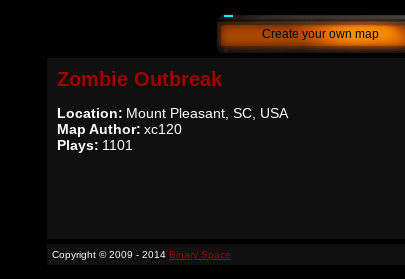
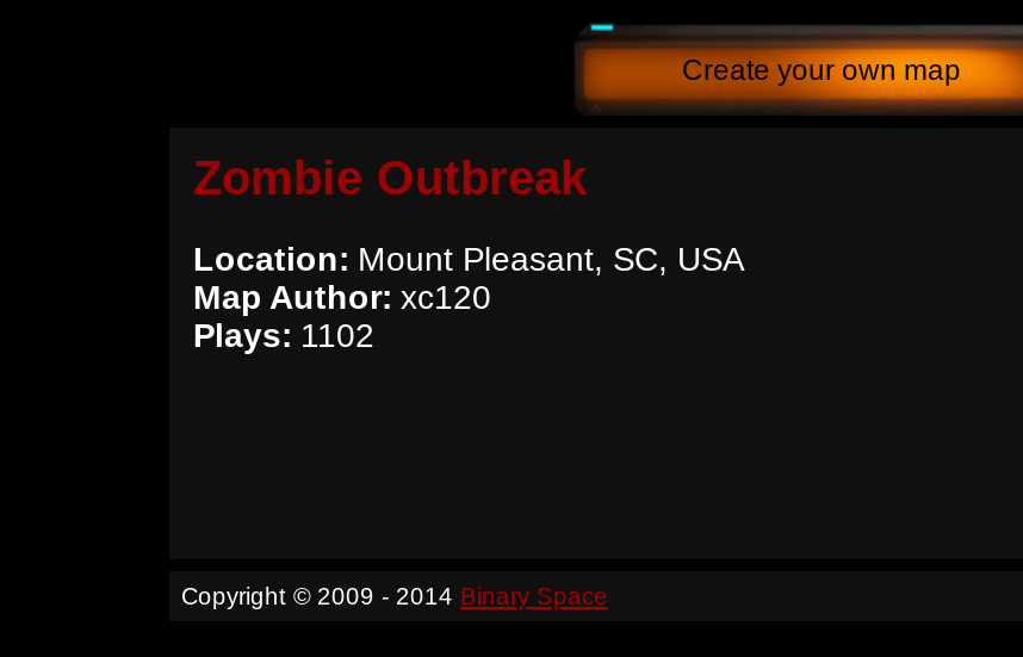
- Plays: 1101
+ Plays: 1102
